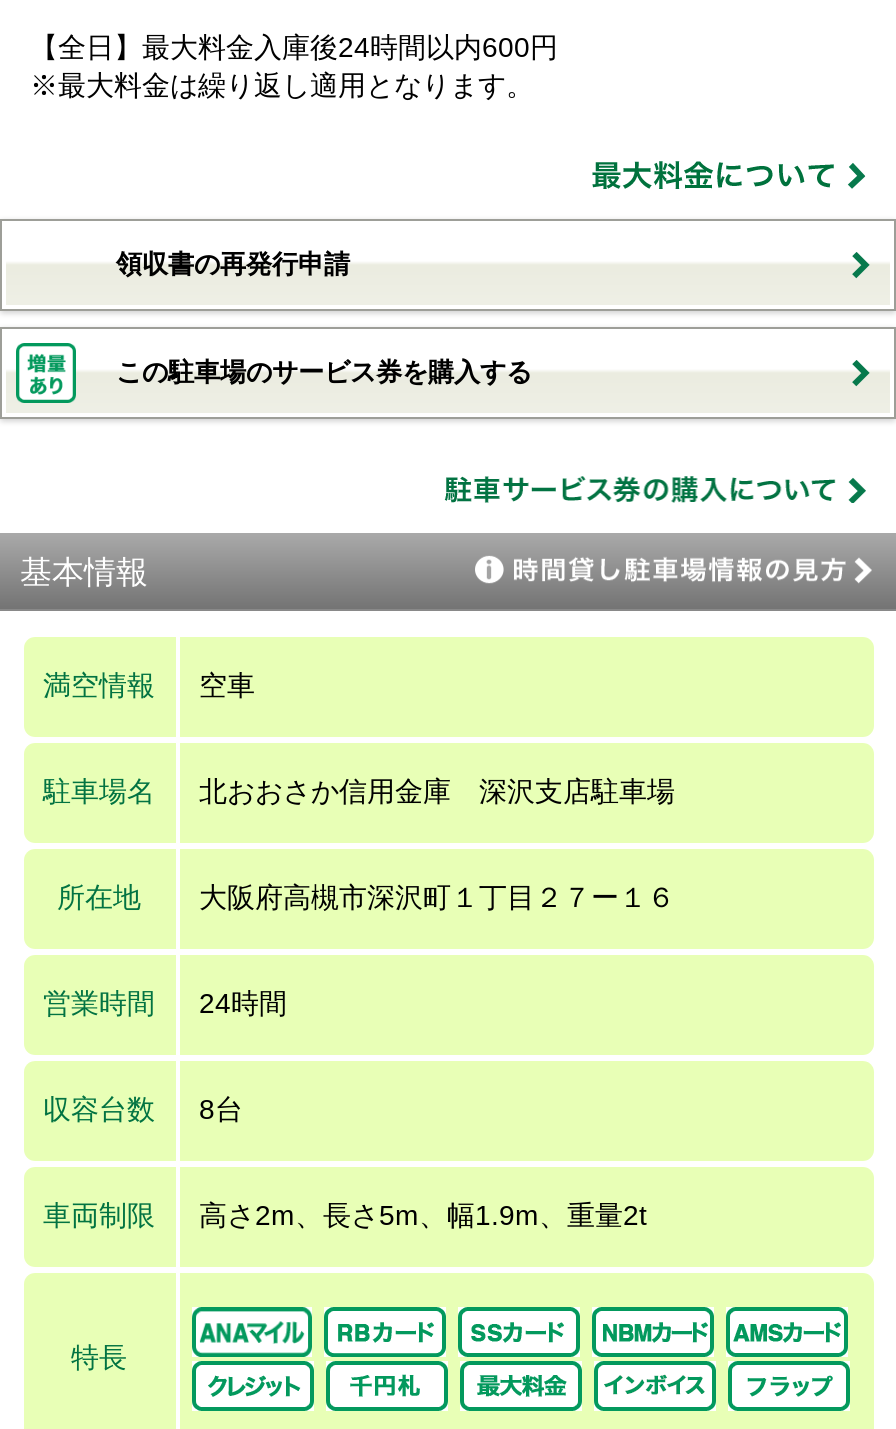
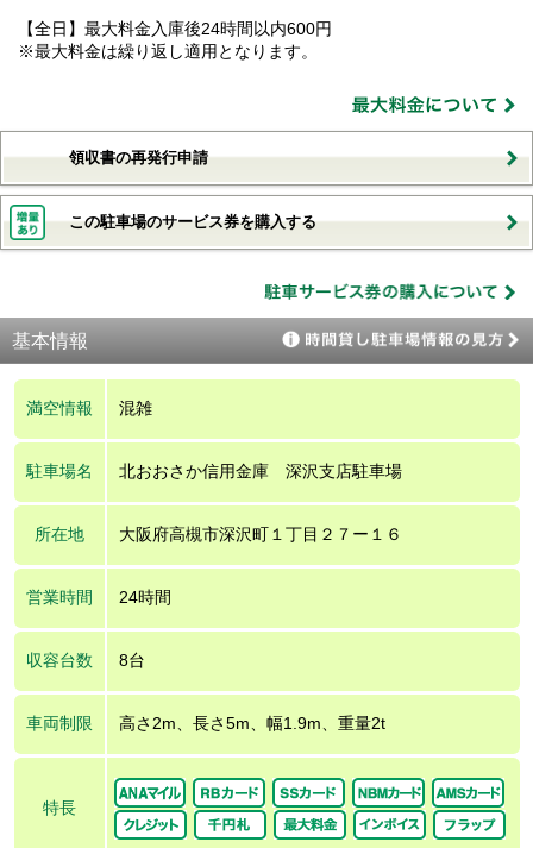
- 空車
+ 混雑
